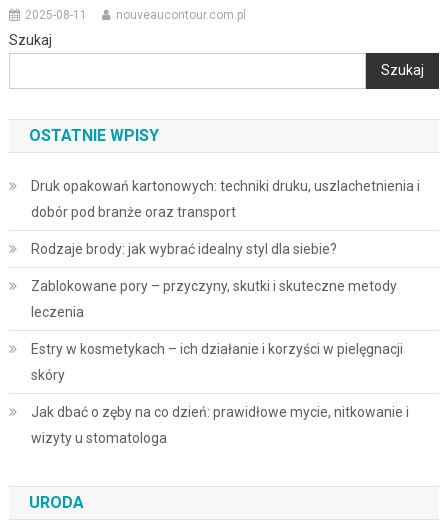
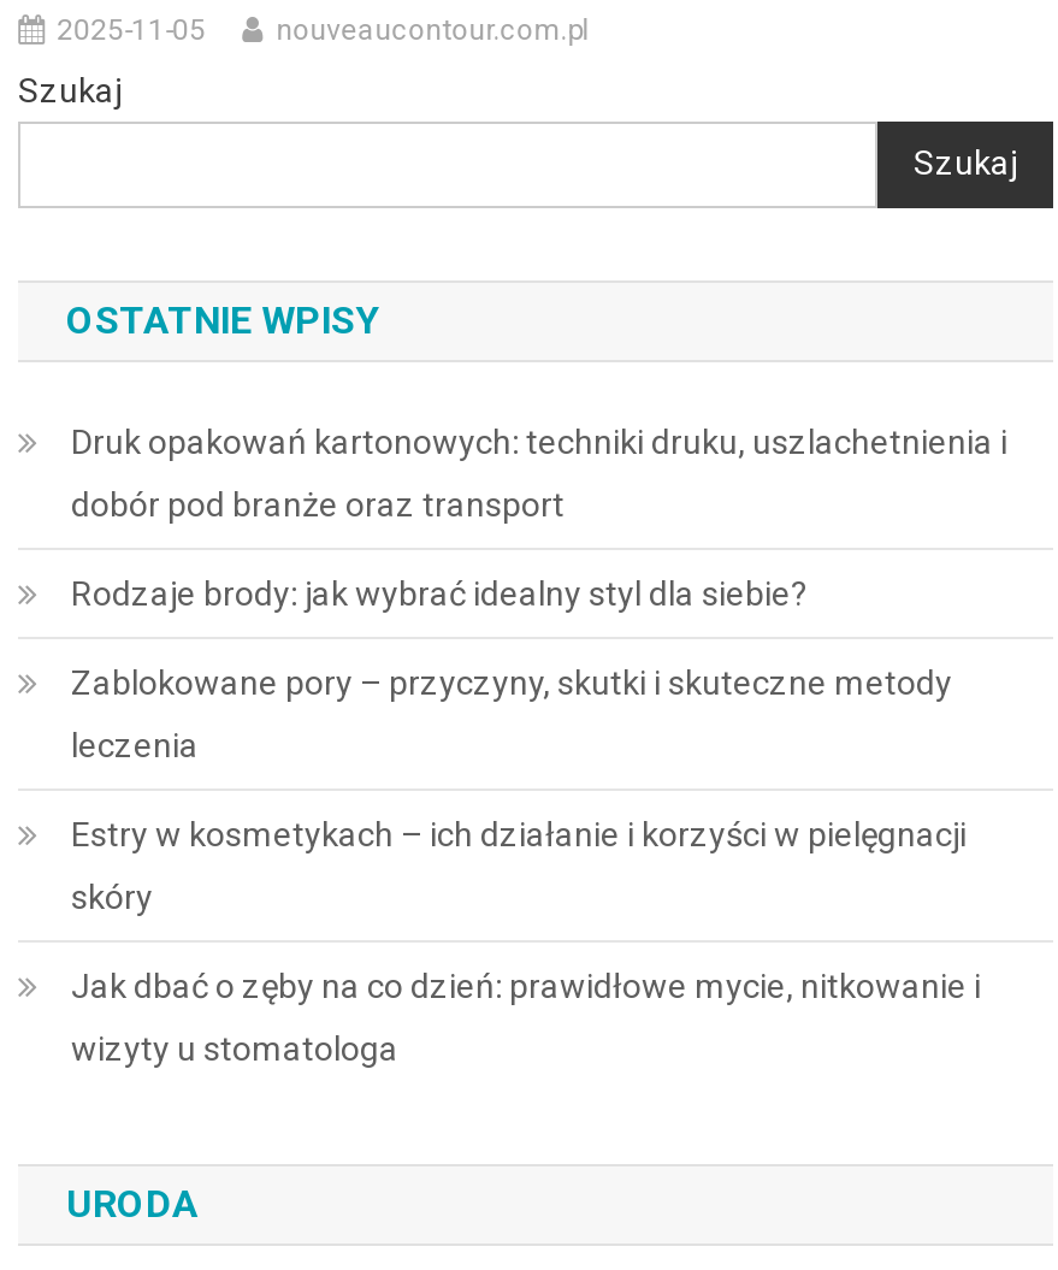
- 2025-08-11
+ 2025-11-05
